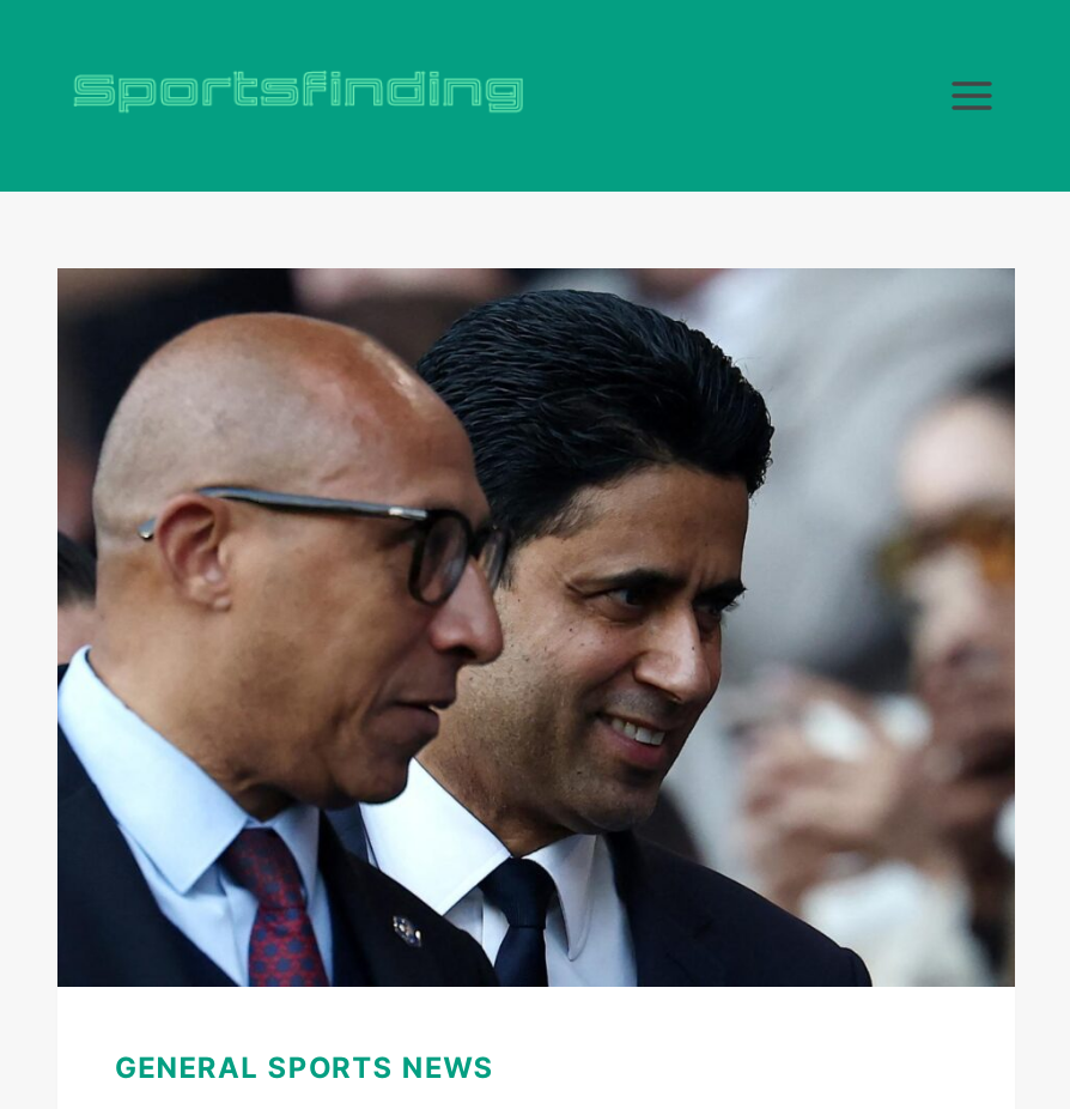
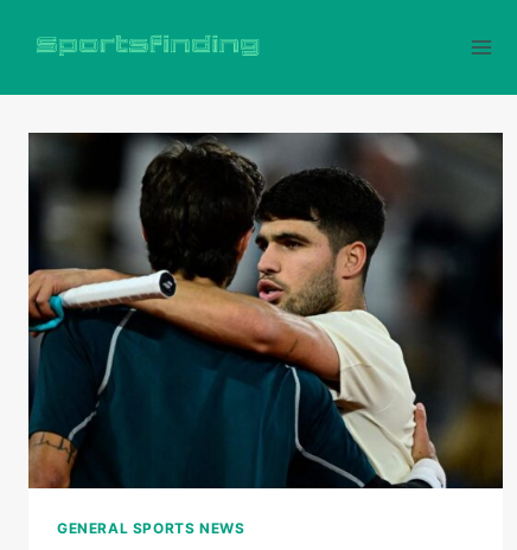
- [image]
+ [image]
